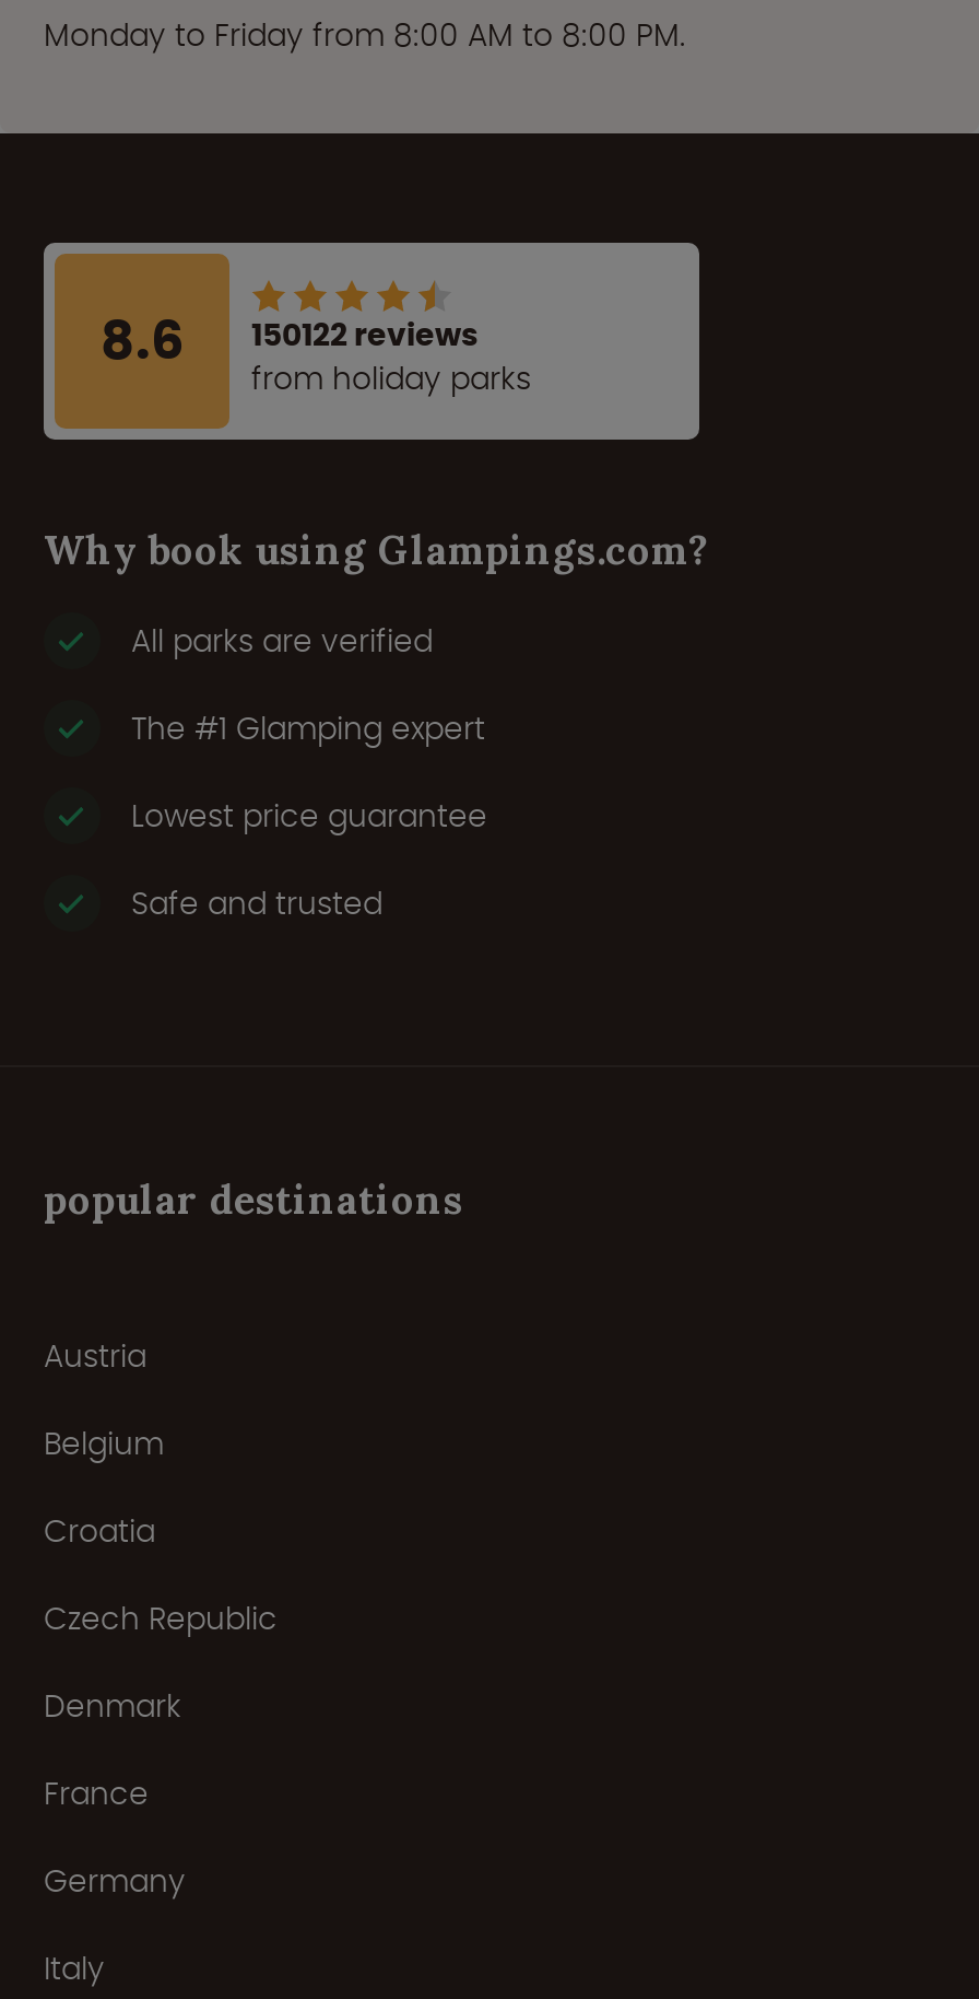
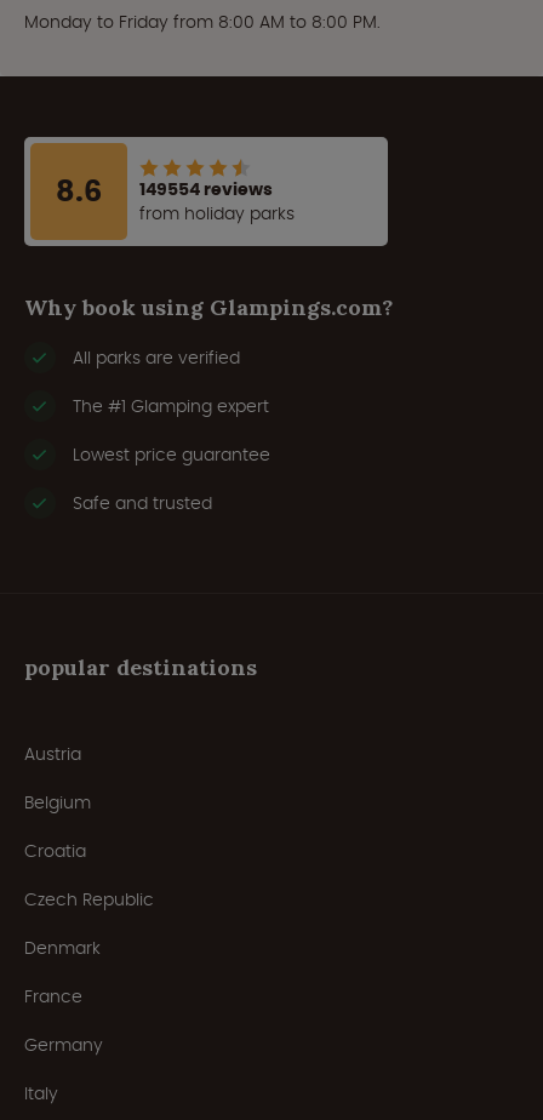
- 8.6 150122 reviews
+ 8.6 149554 reviews
